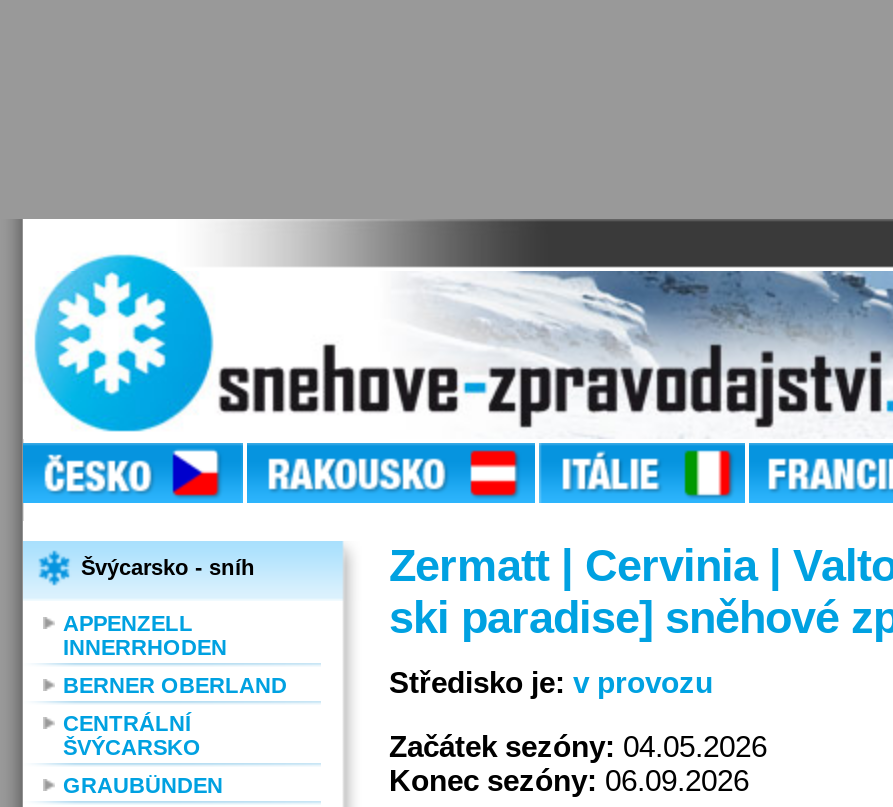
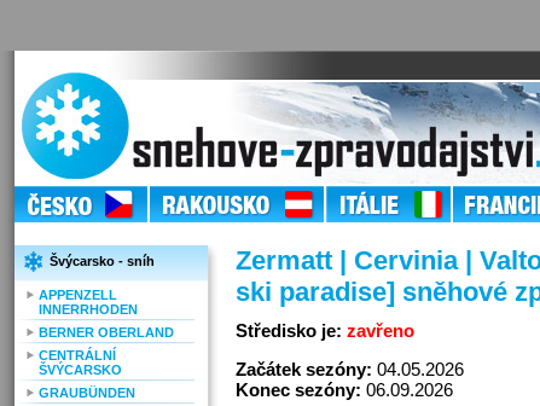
- Středisko je: v provozu
+ Středisko je: zavřeno
